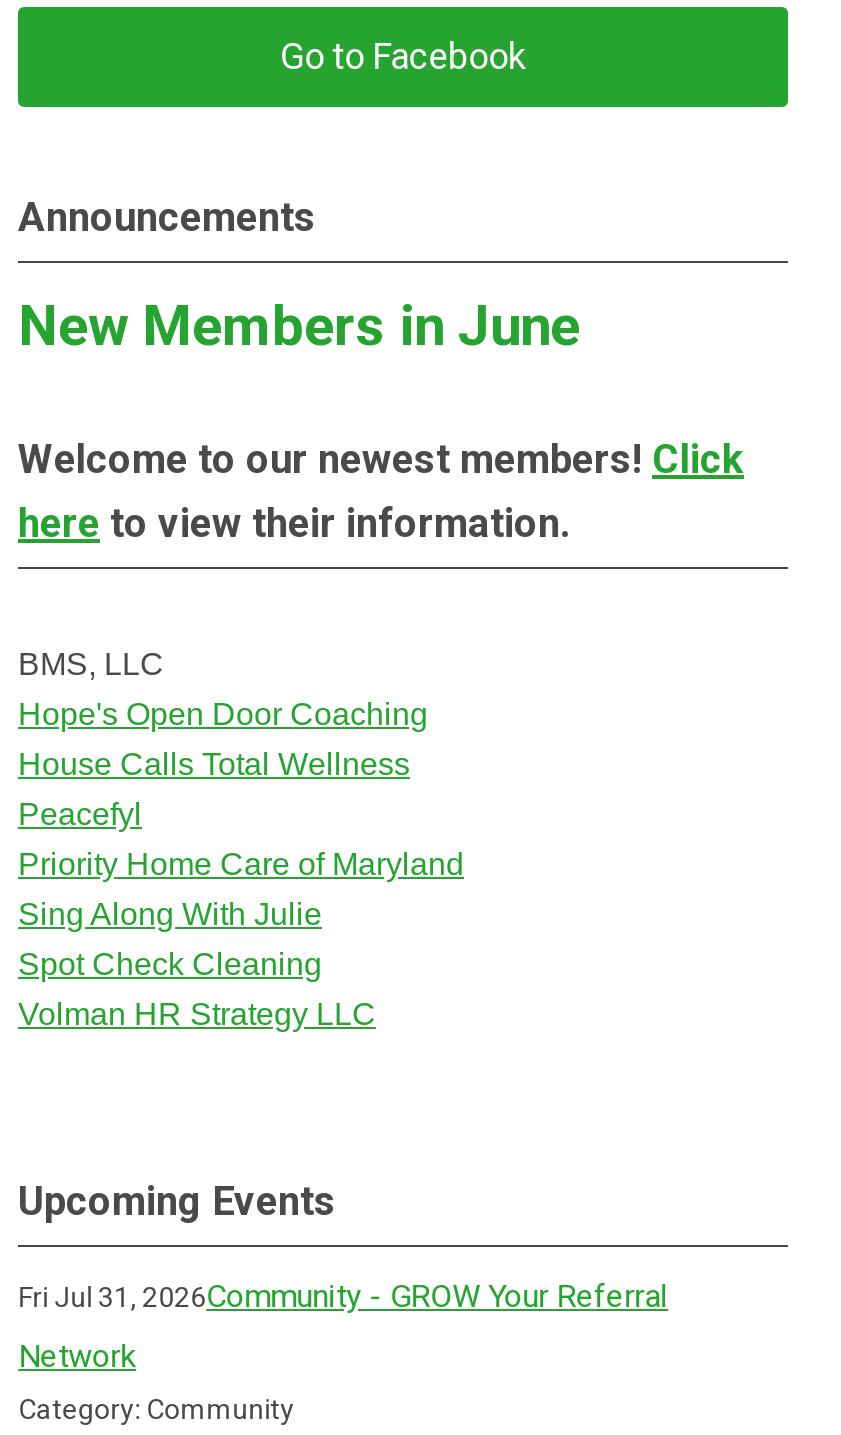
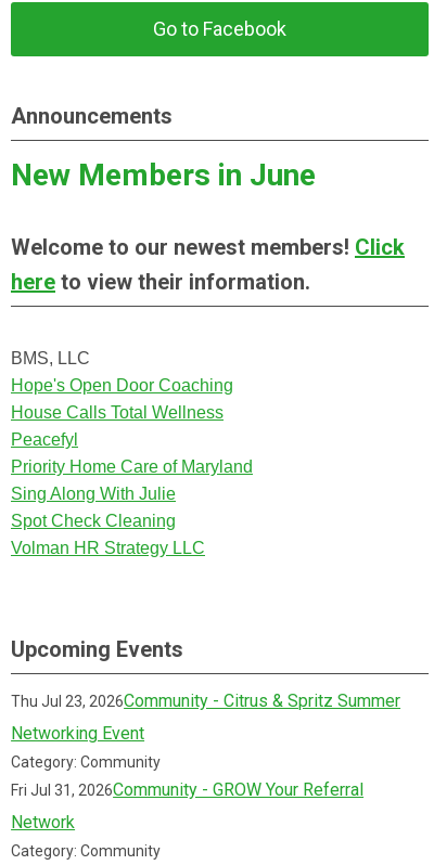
+ Thu Jul 23, 2026Community - Citrus & Spritz Summer
+ Networking Event
+ Category: Community
